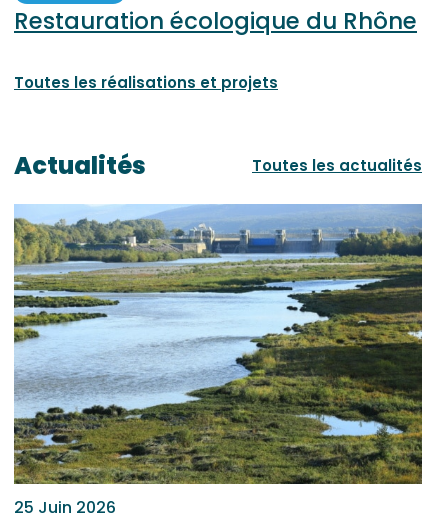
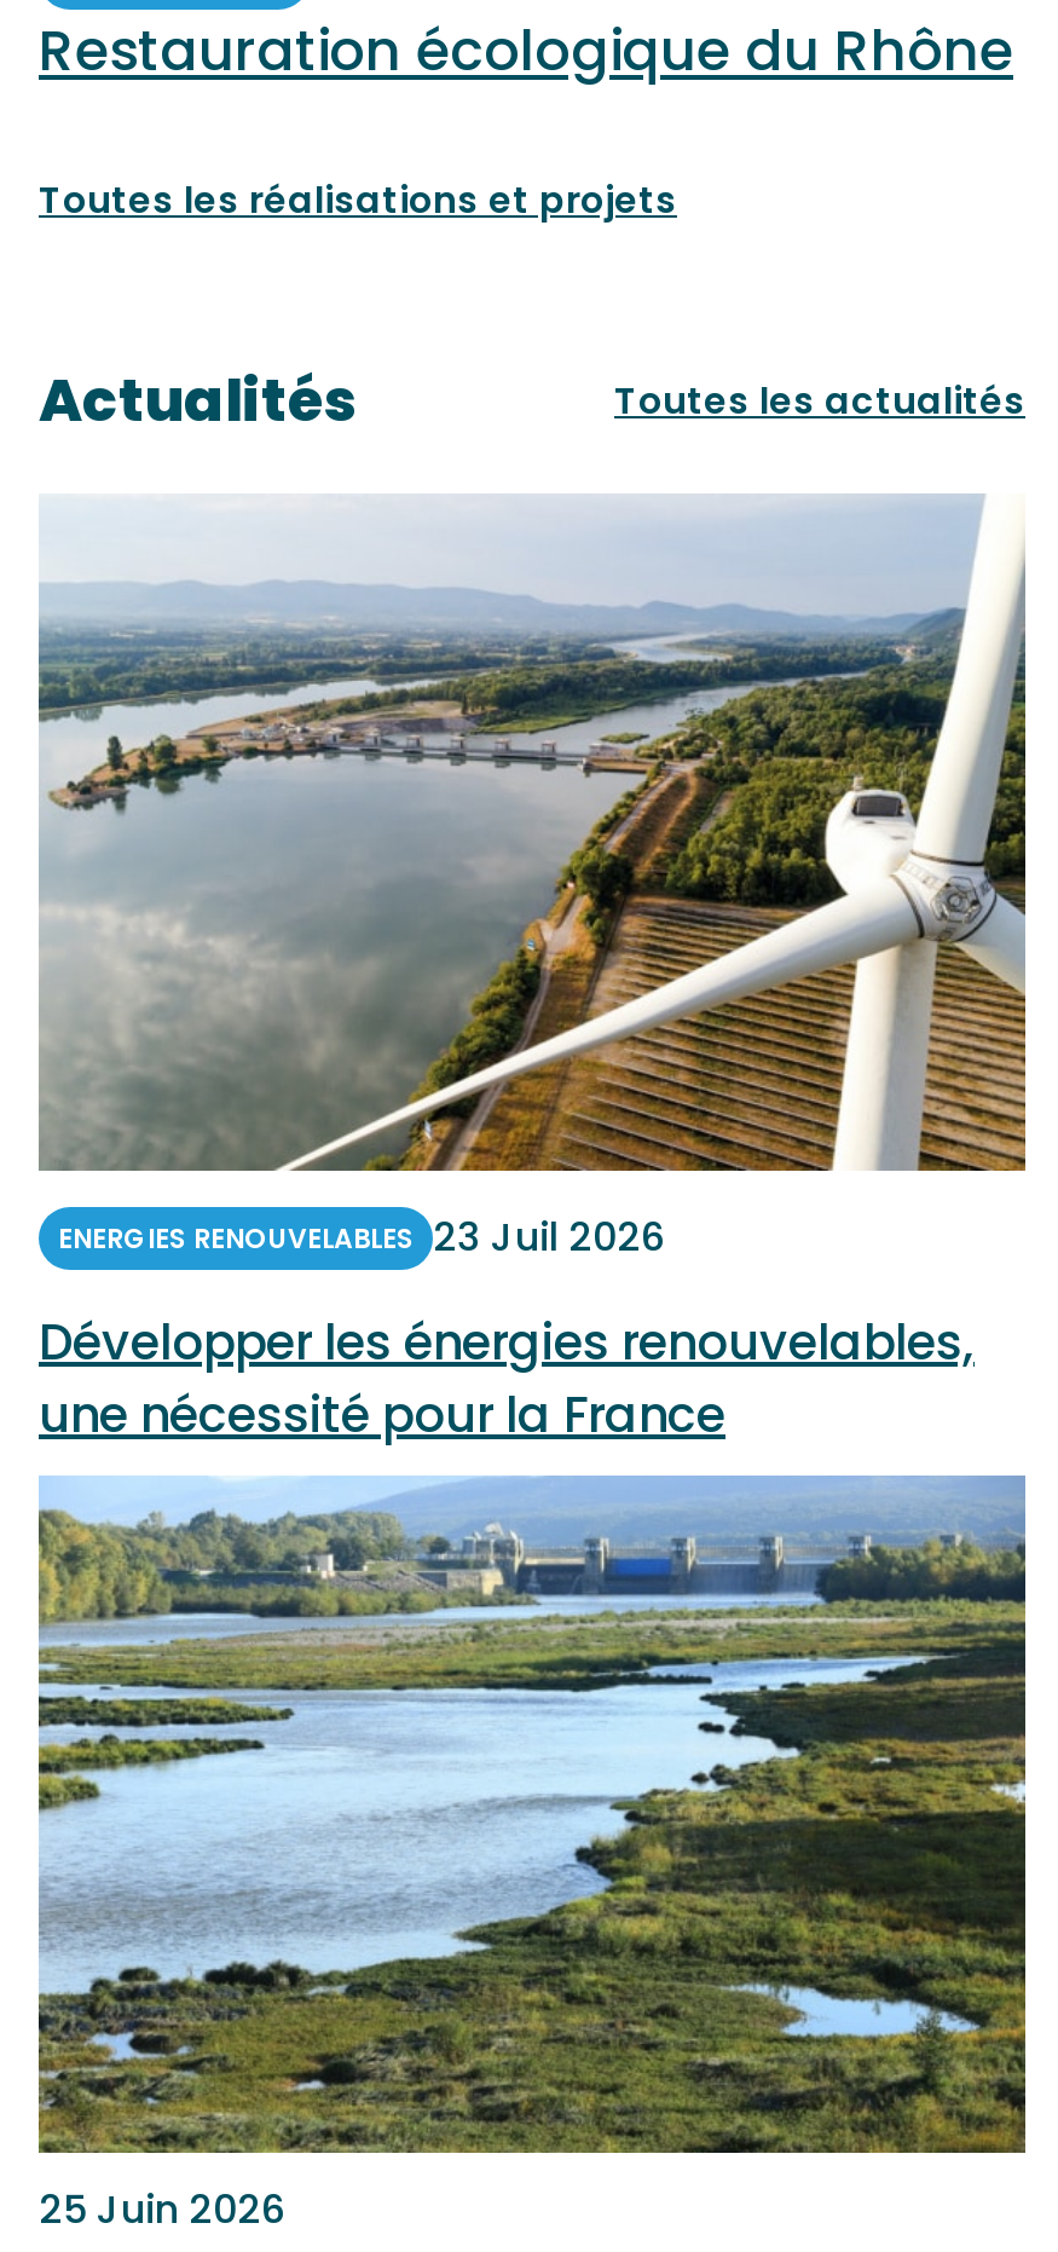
+ [image]
+ ENERGIES RENOUVELABLES 23 Juil 2026
+ Développer les énergies renouvelables,
+ une nécessité pour la France
